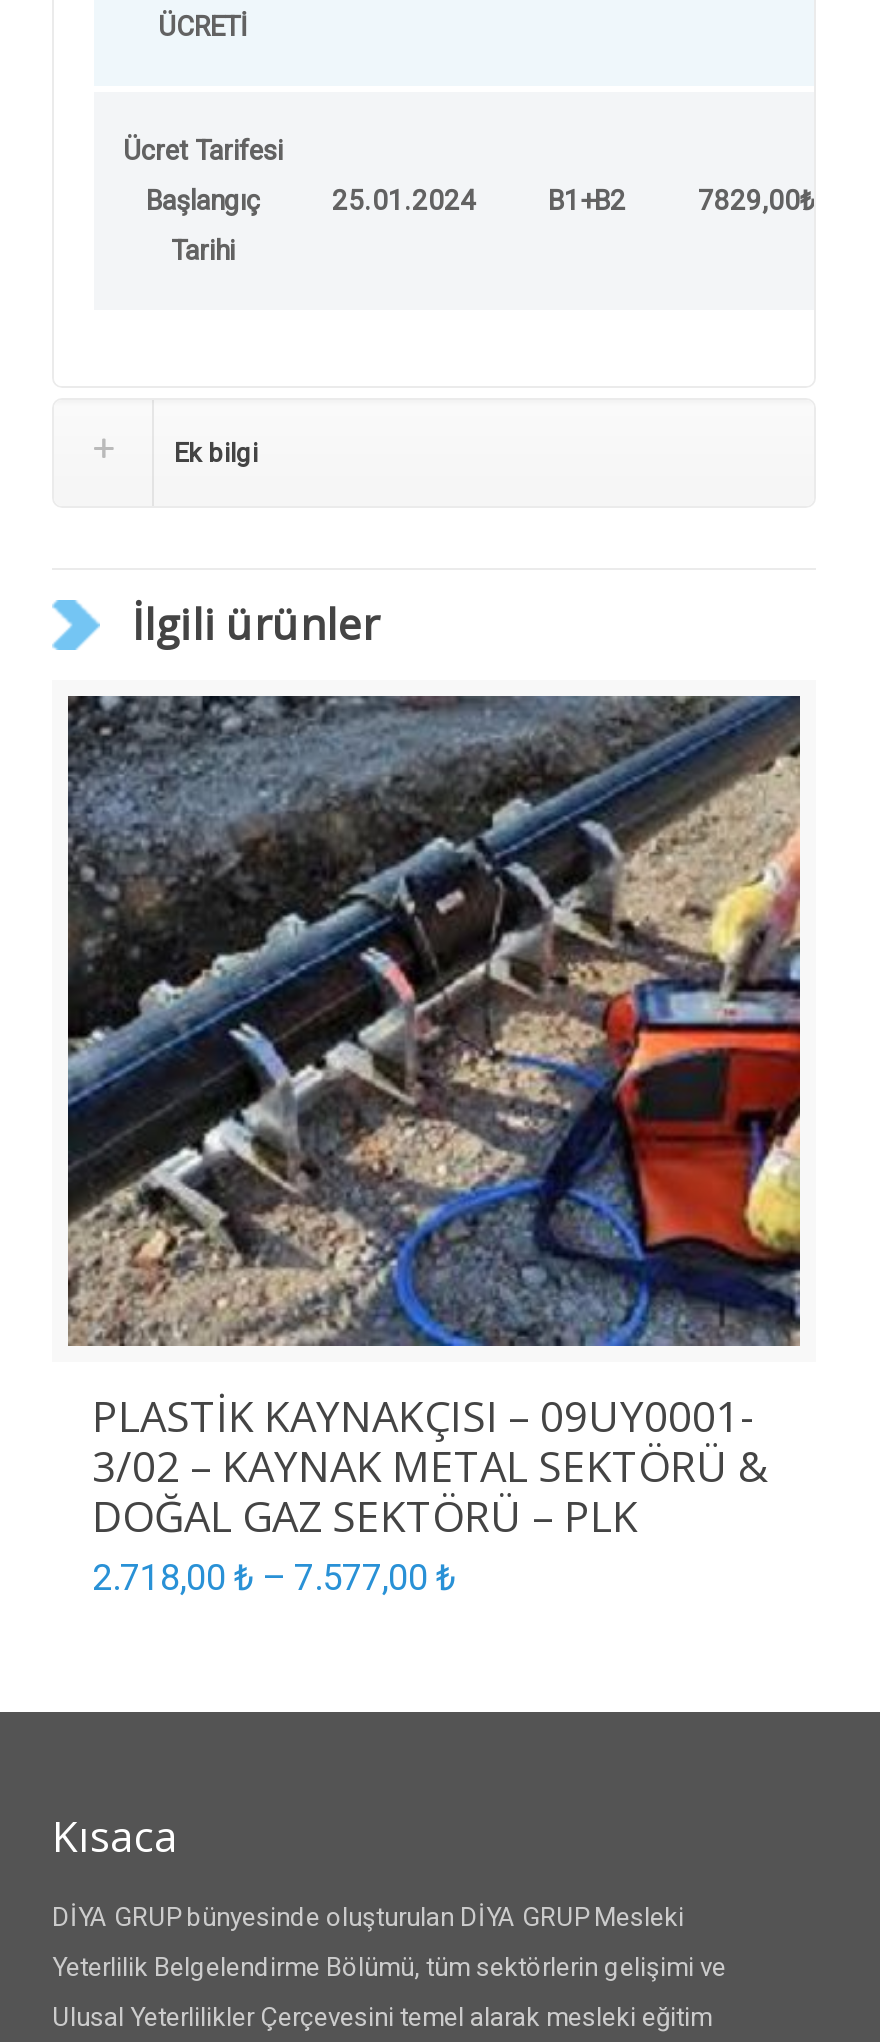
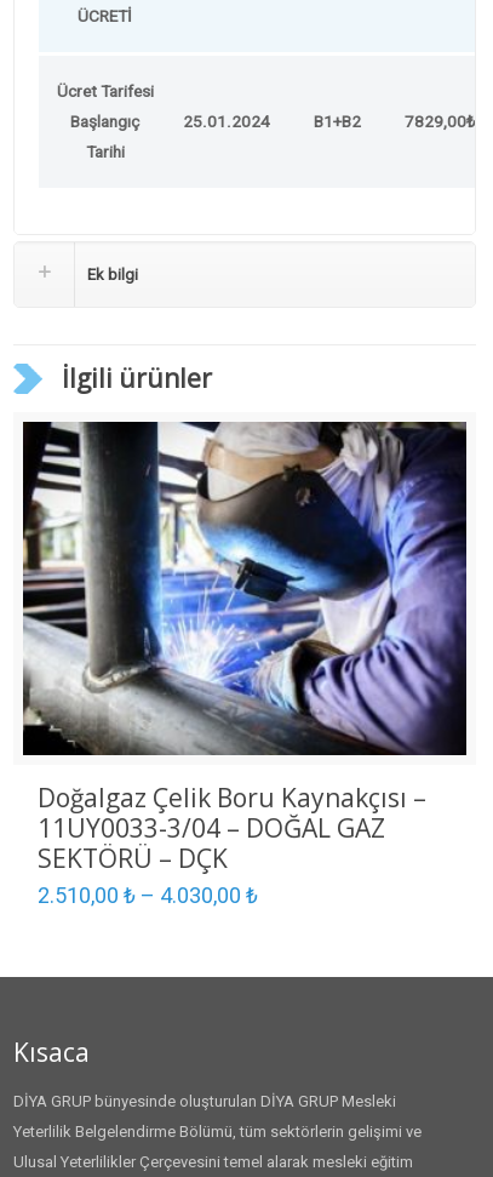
- [image]
- PLASTİK KAYNAKÇISI – 09UY0001-
- 3/02 – KAYNAK METAL SEKTÖRÜ &
- DOĞAL GAZ SEKTÖRÜ – PLK
- 2.718,00 ₺ – 7.577,00 ₺
+ [image]
+ Doğalgaz Çelik Boru Kaynakçısı –
+ 11UY0033-3/04 – DOĞAL GAZ
+ SEKTÖRÜ – DÇK
+ 2.510,00 ₺ – 4.030,00 ₺
